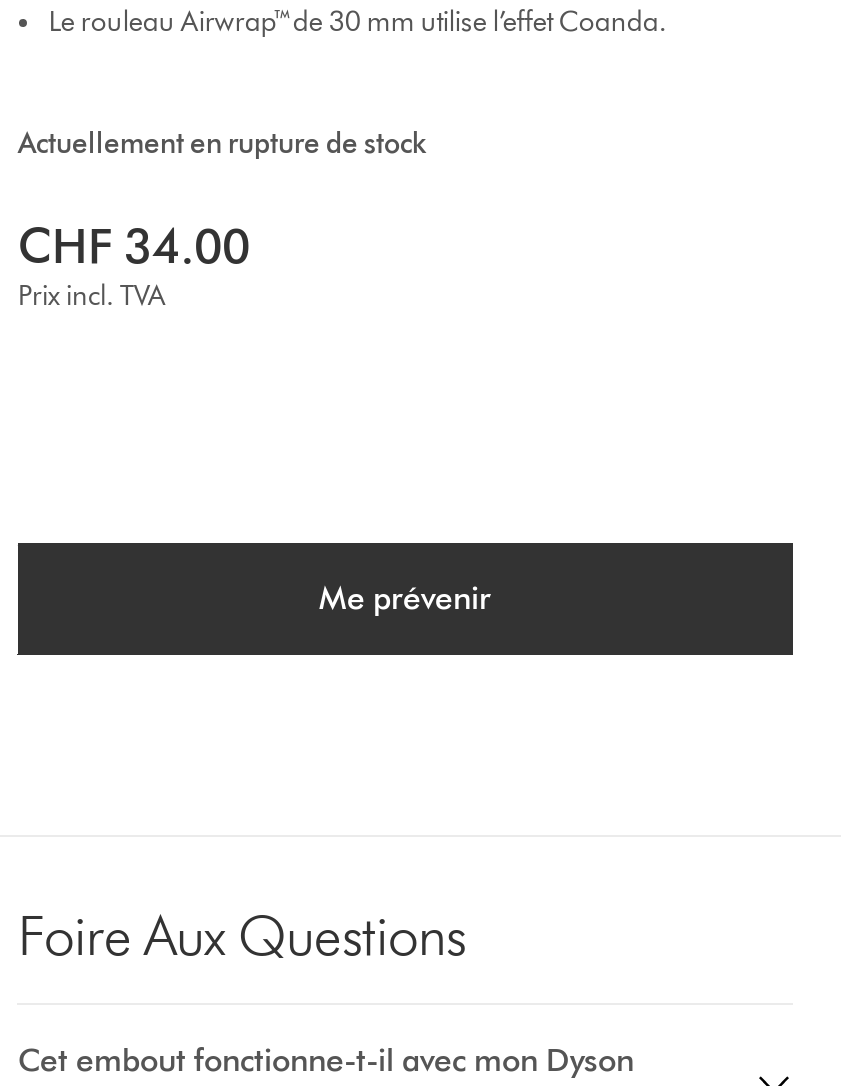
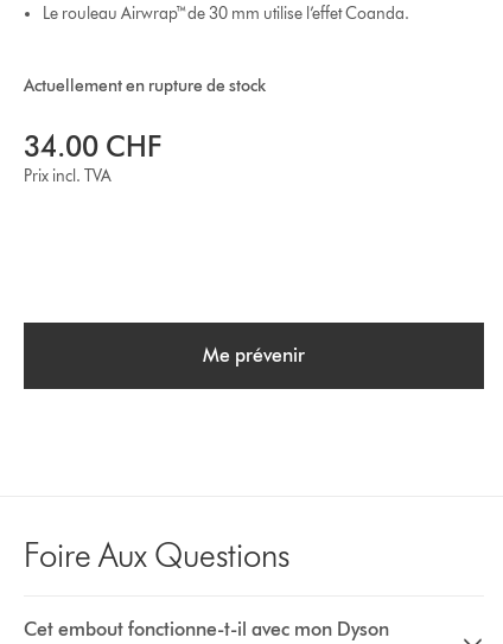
- CHF 34.00
+ 34.00 CHF
